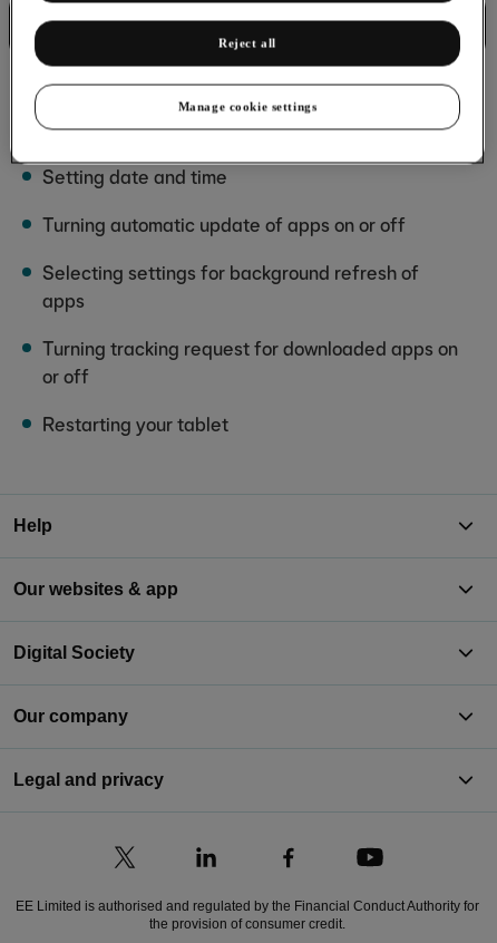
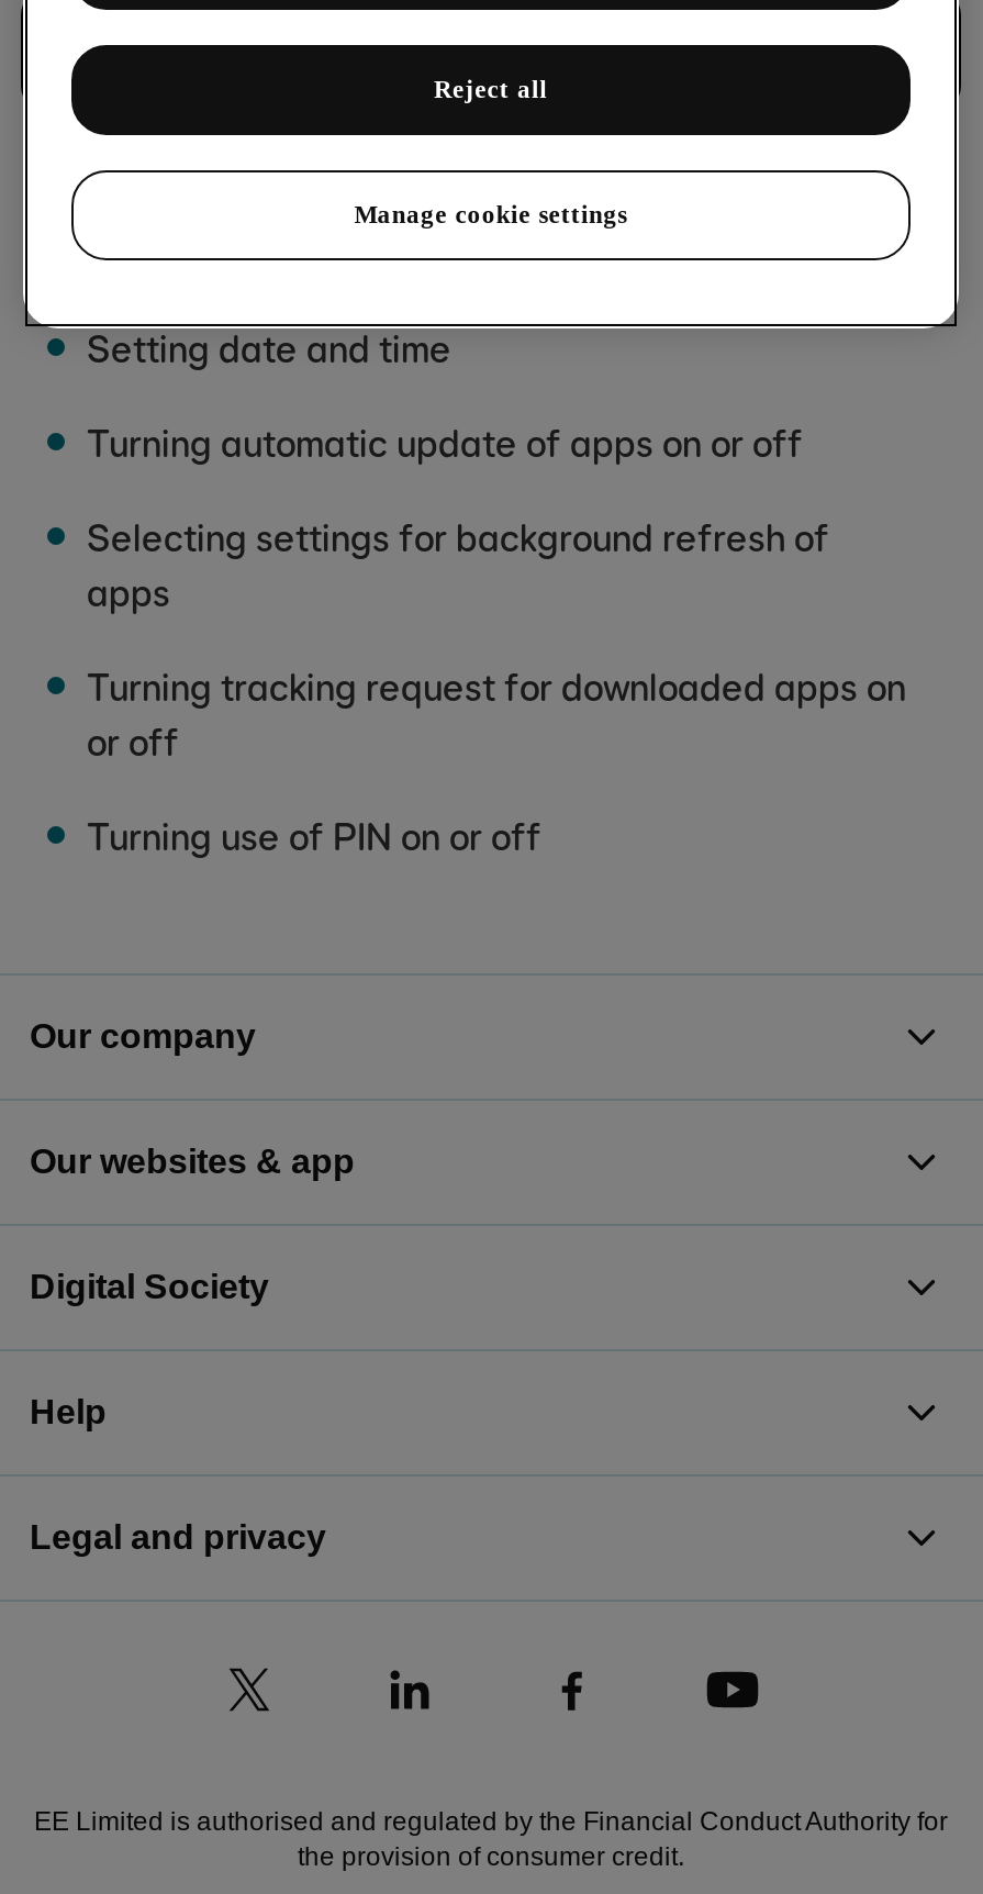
- Restarting your tablet
+ Turning use of PIN on or off

moved down: Help

moved up: Our company
